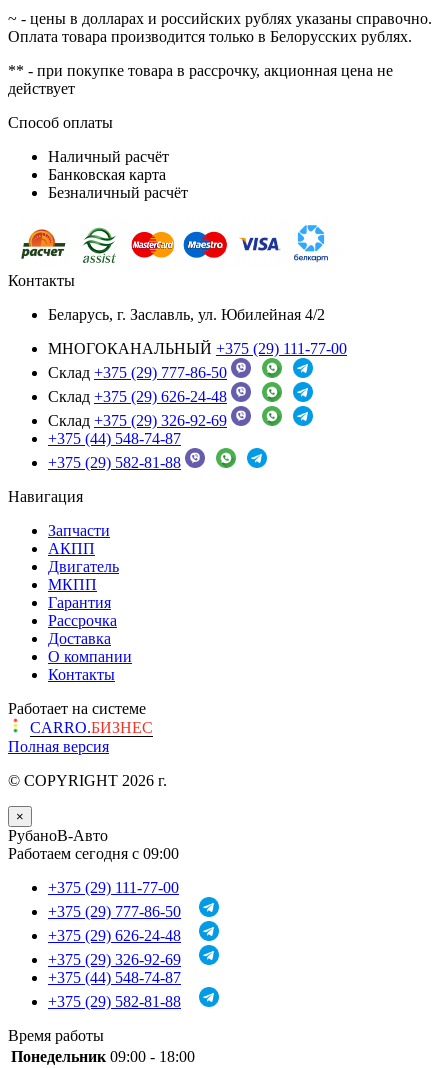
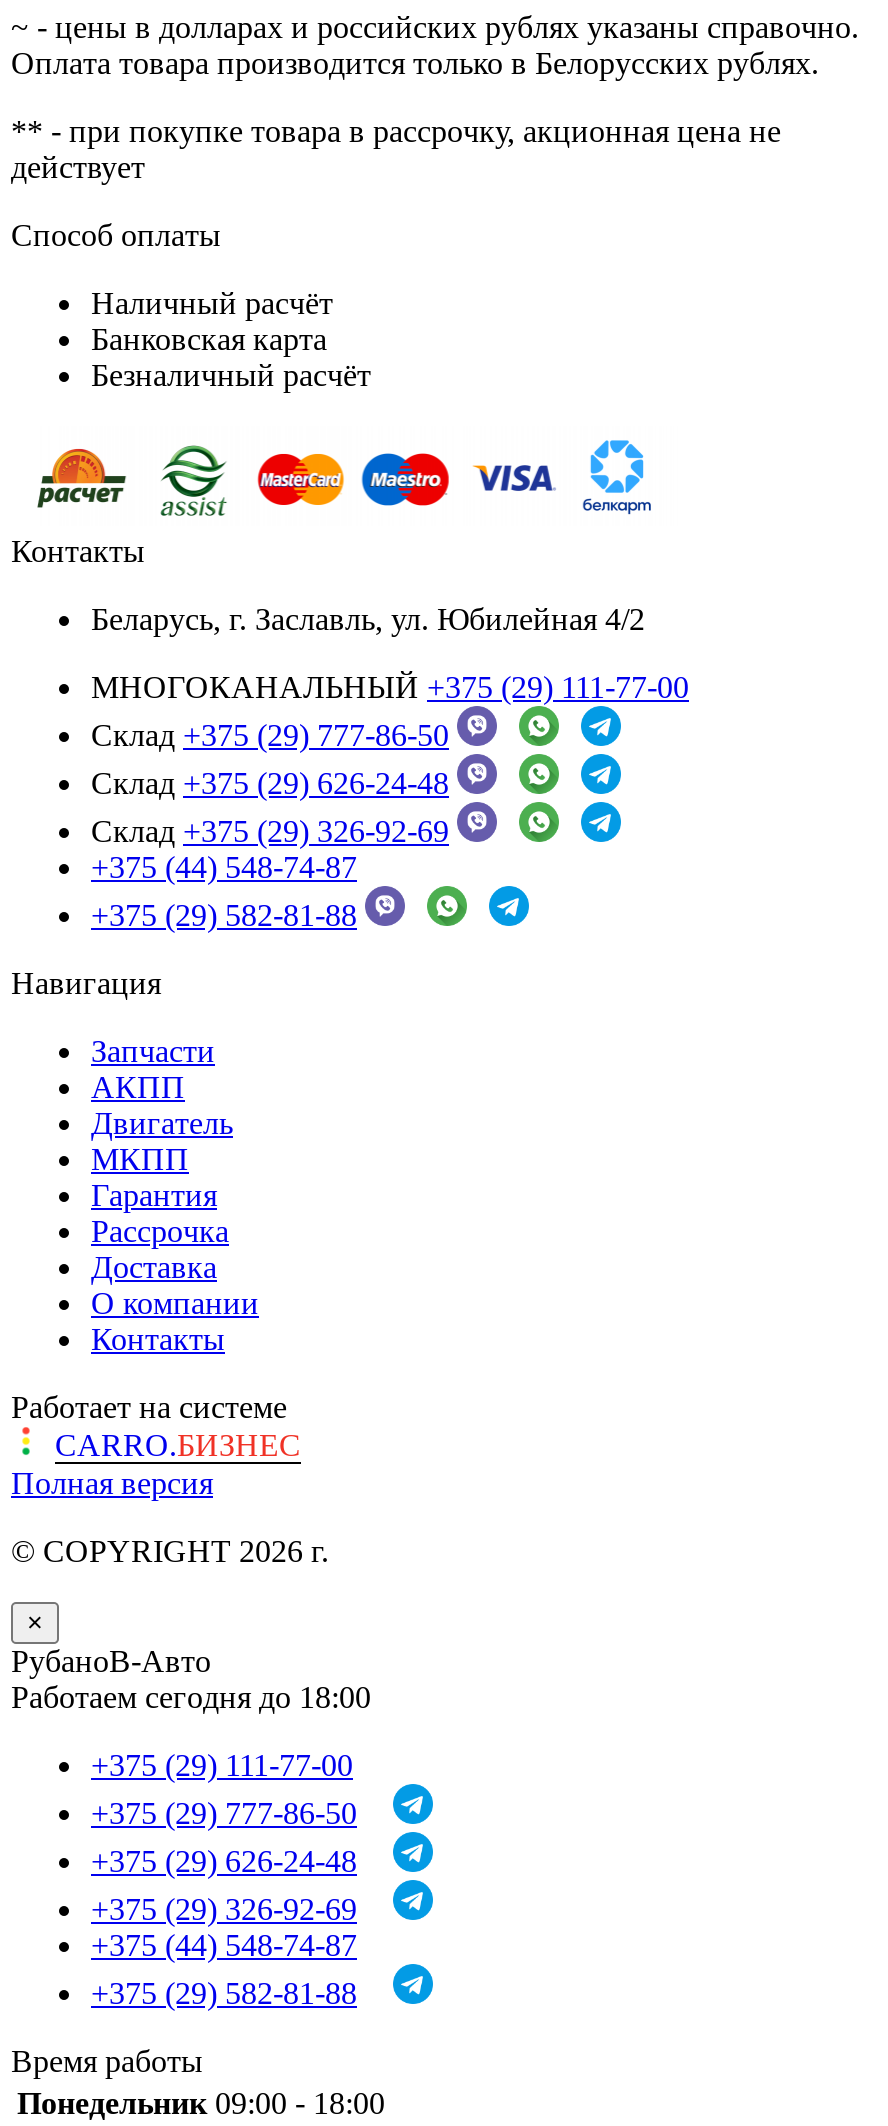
- Работаем сегодня с 09:00
+ Работаем сегодня до 18:00
